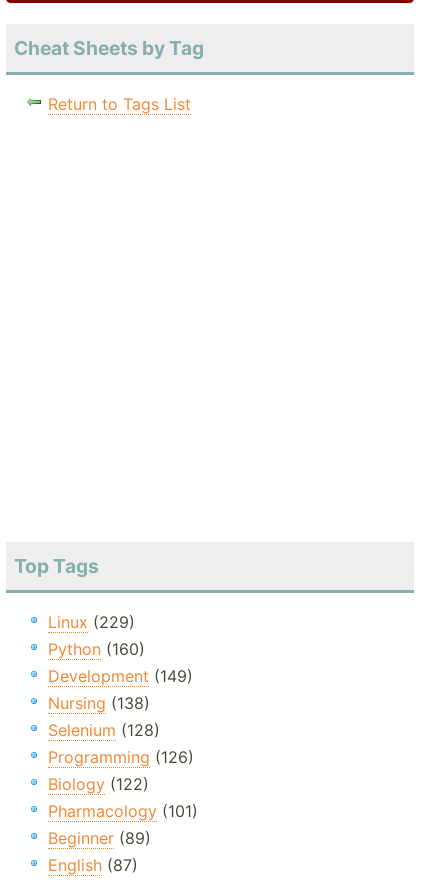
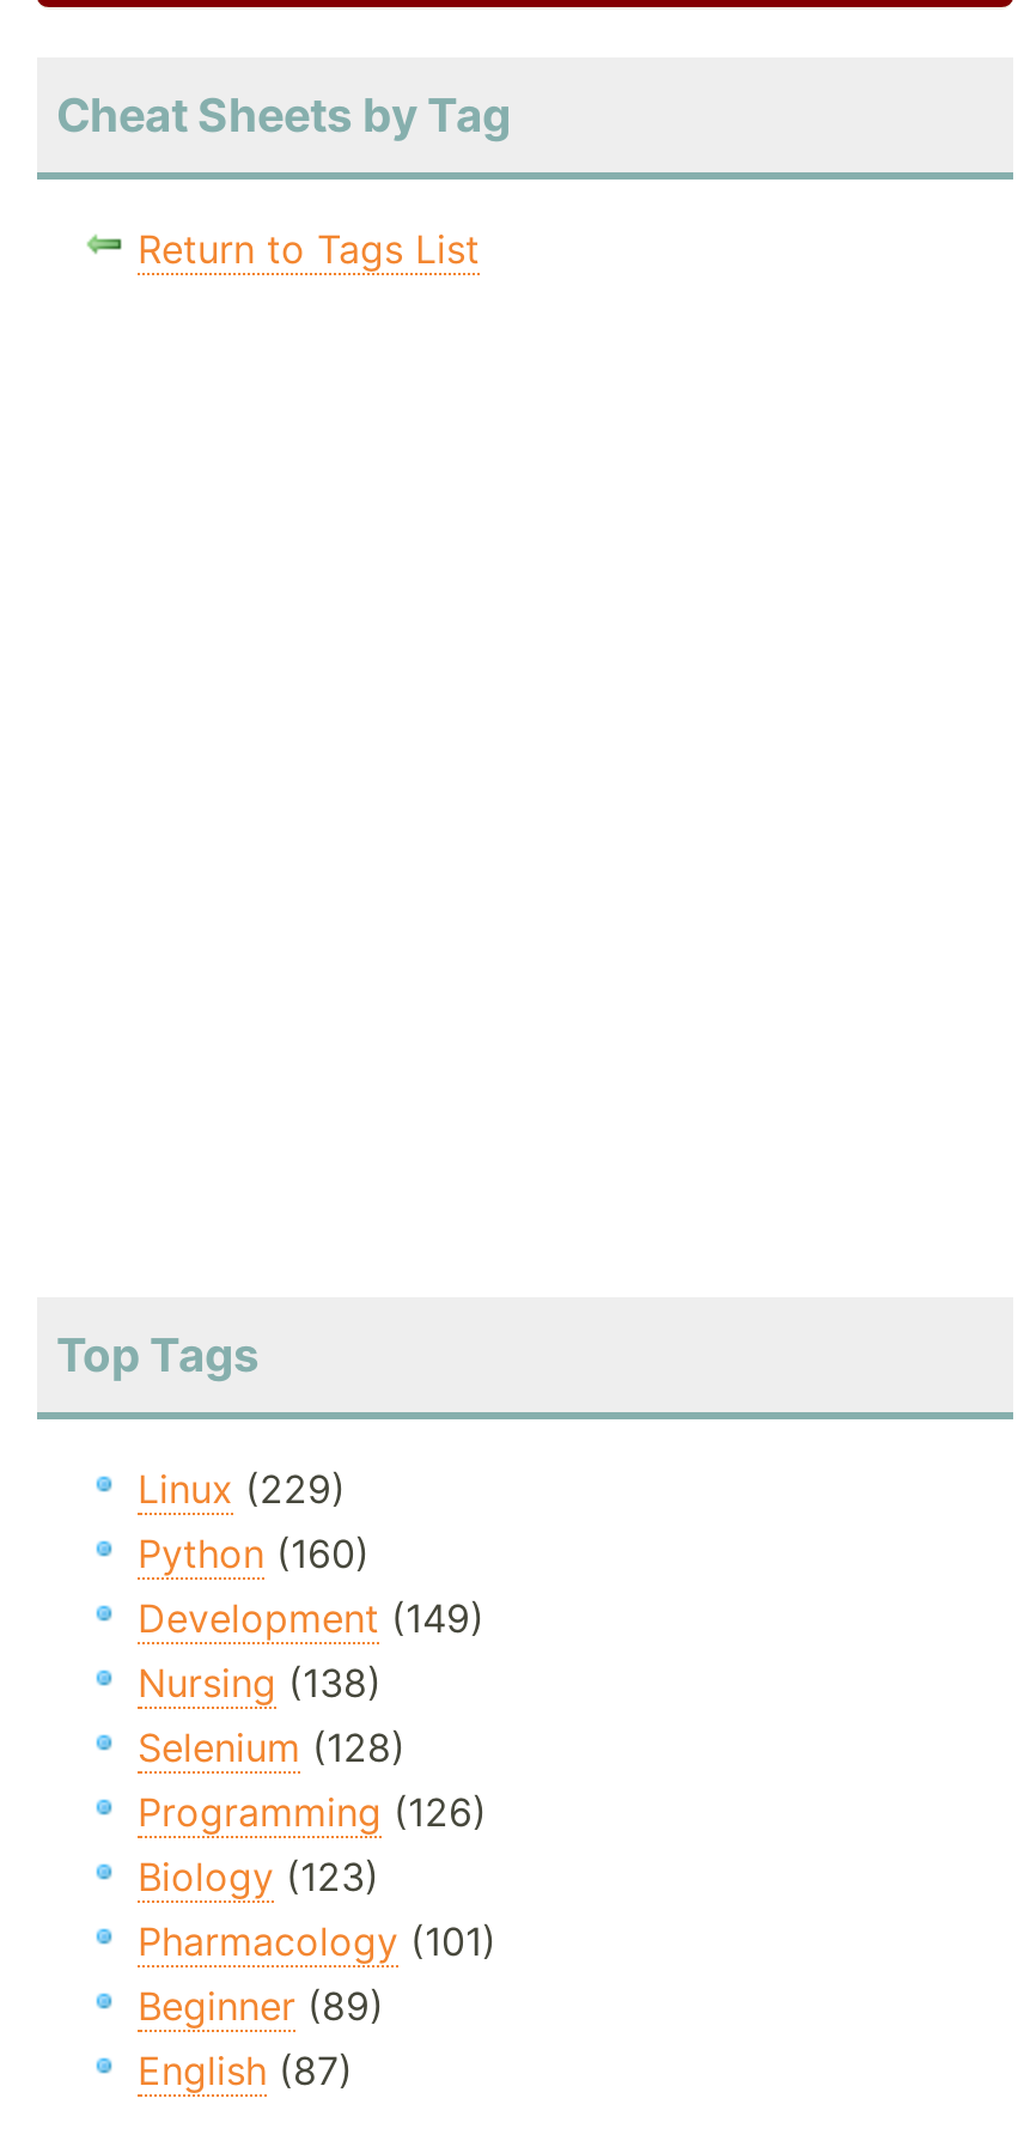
- Biology (122)
+ Biology (123)
